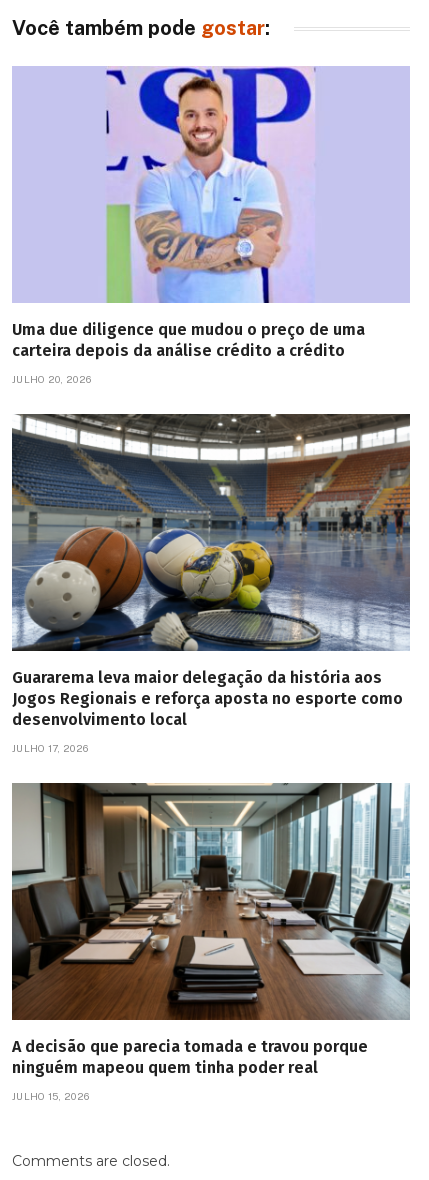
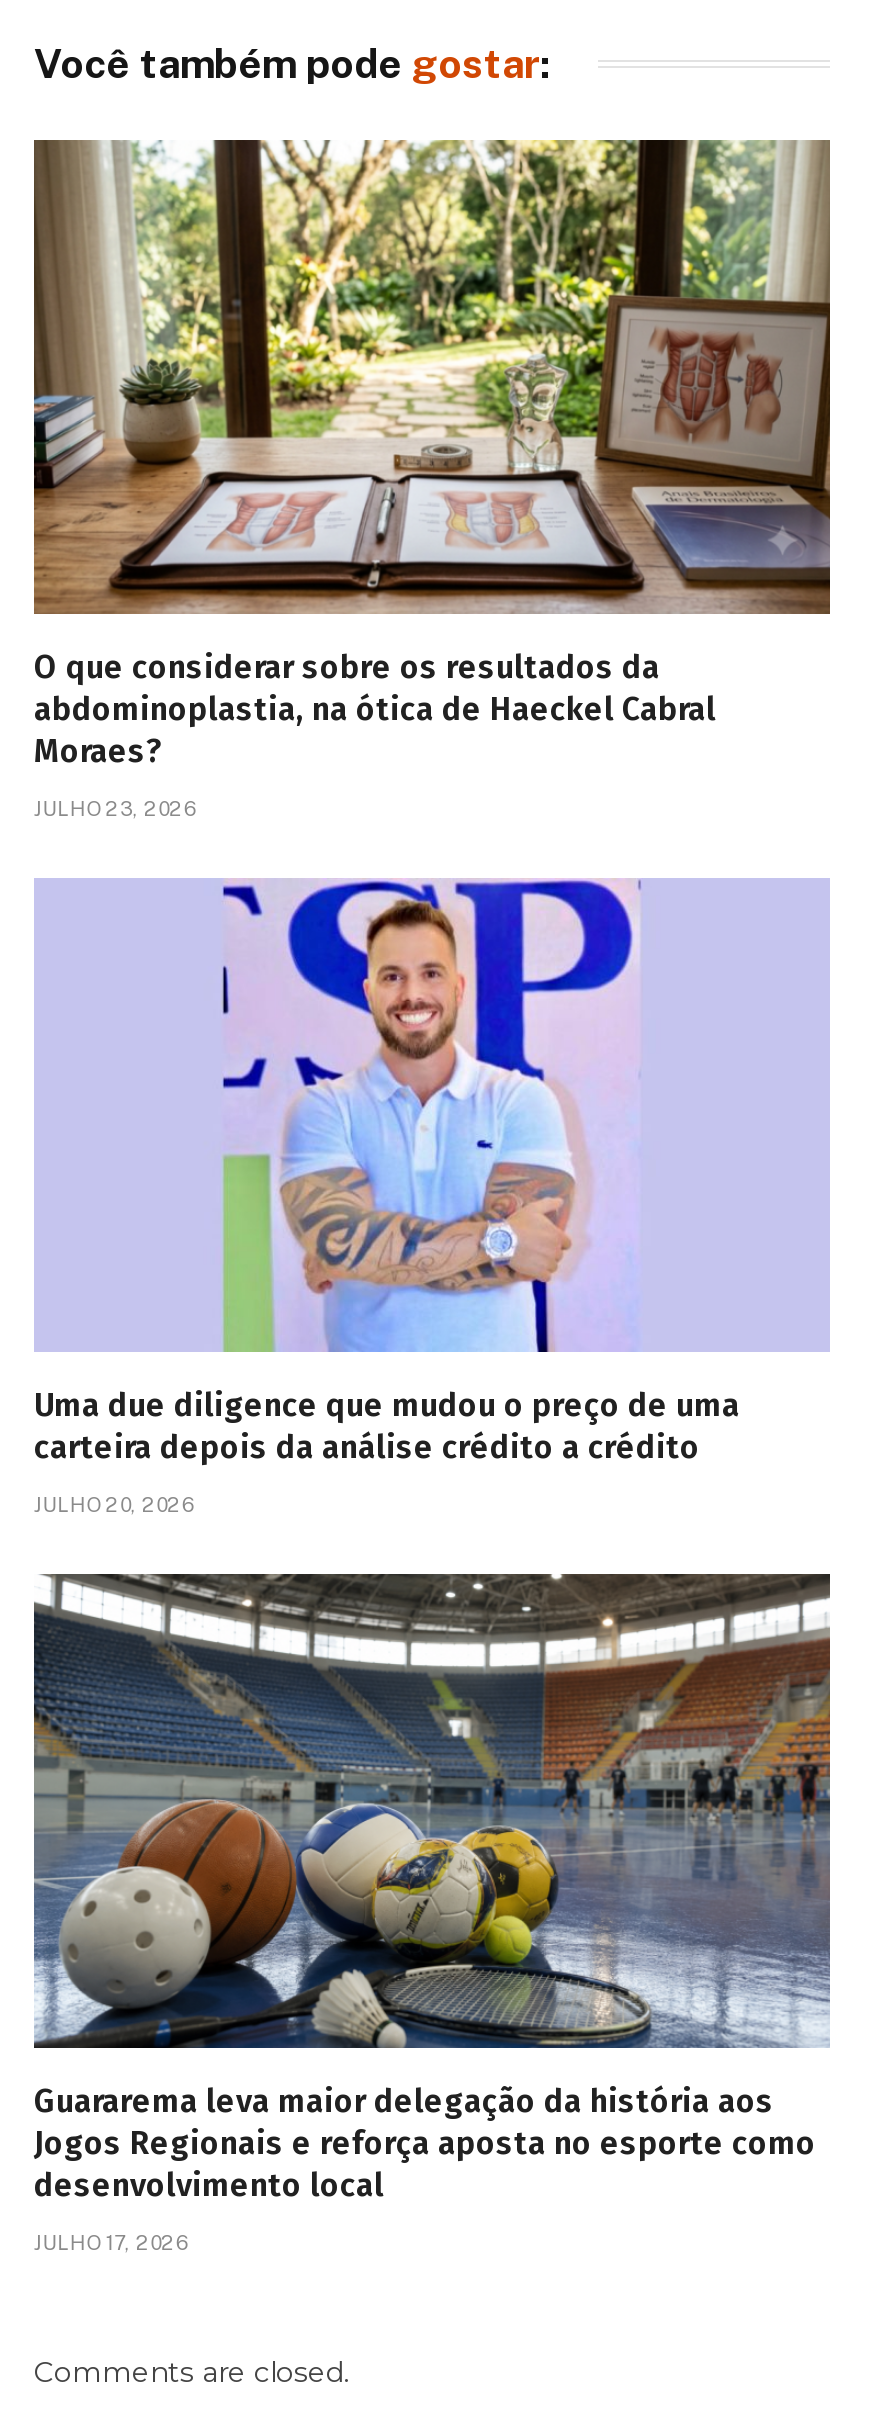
+ [image]
+ O que considerar sobre os resultados da
+ abdominoplastia, na ótica de Haeckel Cabral
+ Moraes?
+ JULHO 23, 2026

moved down: [image] | Uma due diligence que mudou o preço de uma | carteira depois da análise crédito a crédito | JULHO 20, 2026 | Guararema leva maior delegação da história aos | Jogos Regionais e reforça aposta no esporte como | desenvolvimento local | JULHO 17, 2026

- [image]
- A decisão que parecia tomada e travou porque
- ninguém mapeou quem tinha poder real
- JULHO 15, 2026
